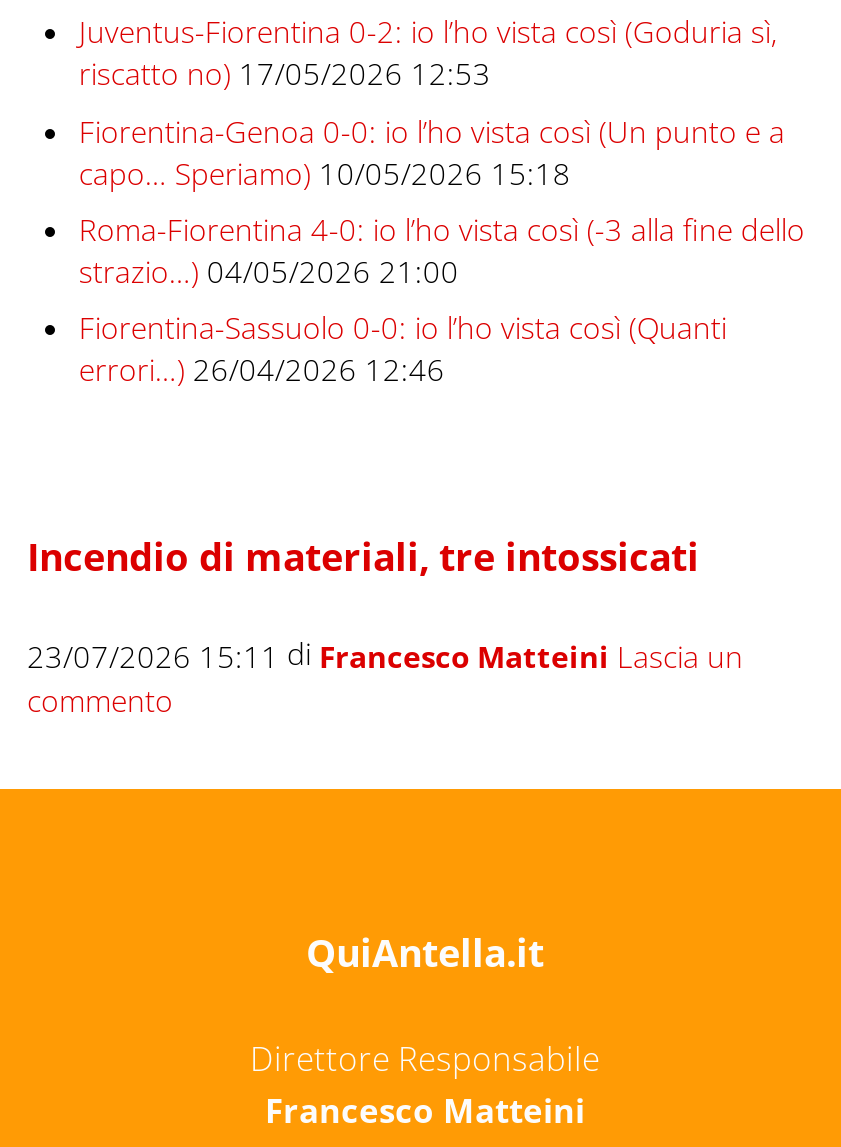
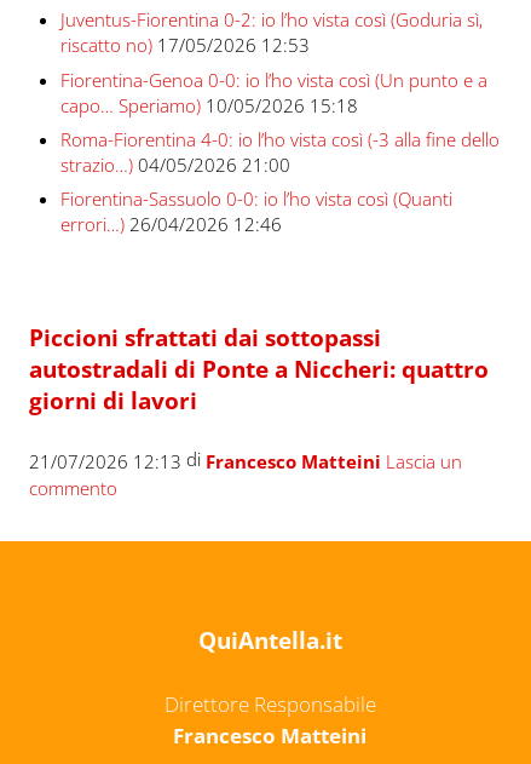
- Incendio di materiali, tre intossicati
+ Piccioni sfrattati dai sottopassi
+ autostradali di Ponte a Niccheri: quattro
+ giorni di lavori

- 23/07/2026 15:11 di Francesco Matteini Lascia un
+ 21/07/2026 12:13 di Francesco Matteini Lascia un
